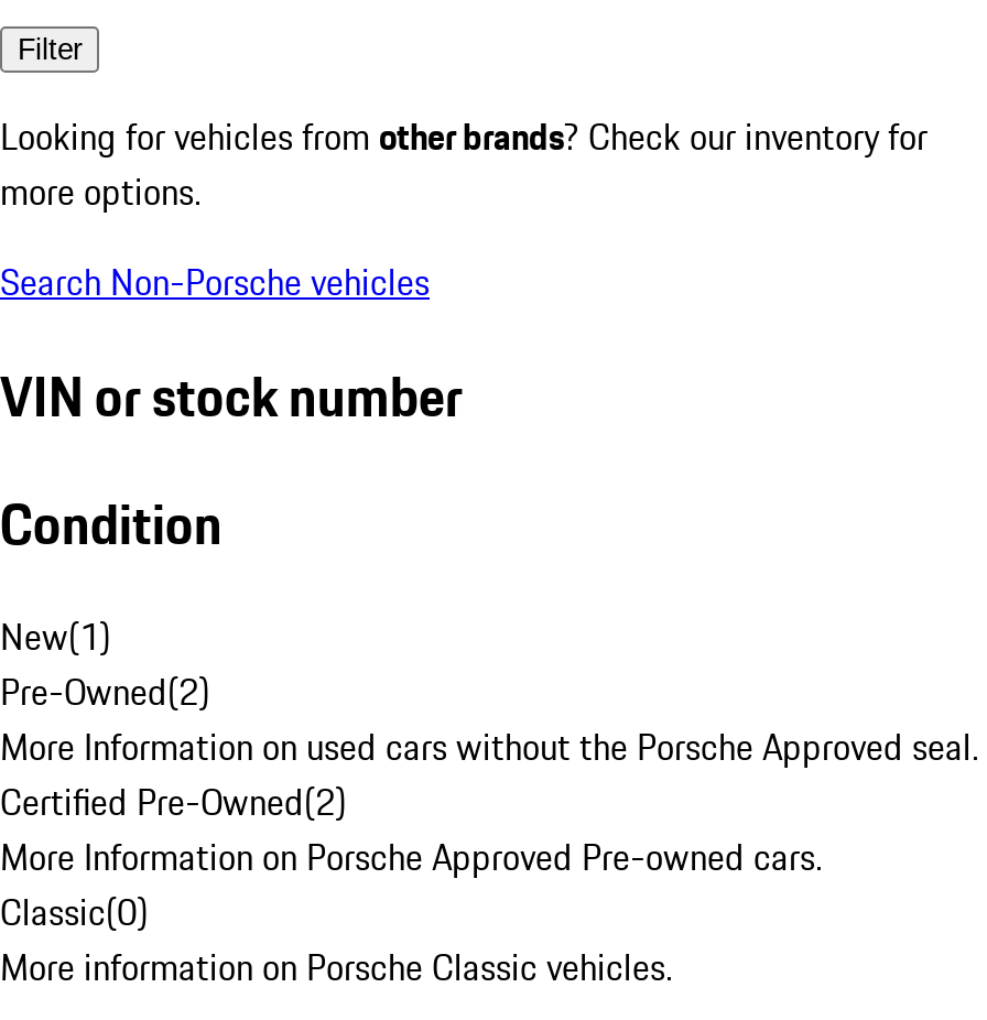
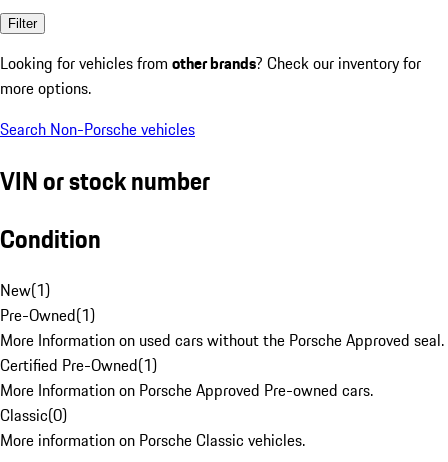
- Pre-Owned(2)
+ Pre-Owned(1)

- Certified Pre-Owned(2)
+ Certified Pre-Owned(1)
